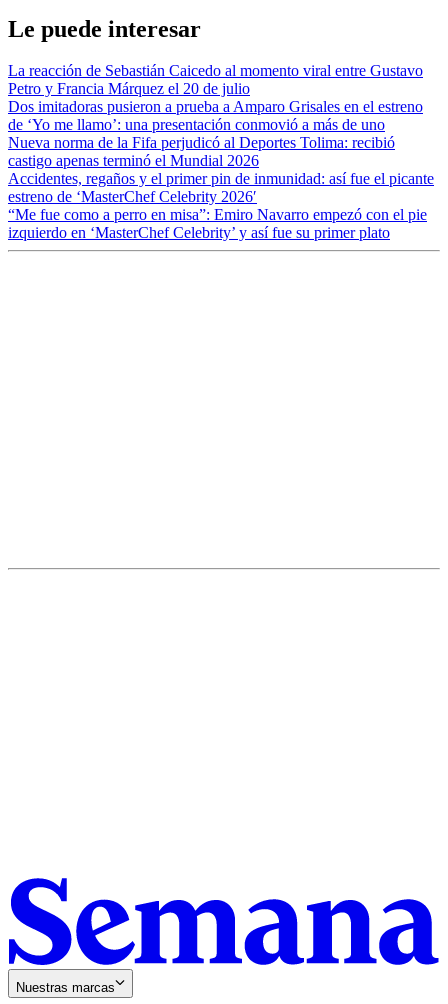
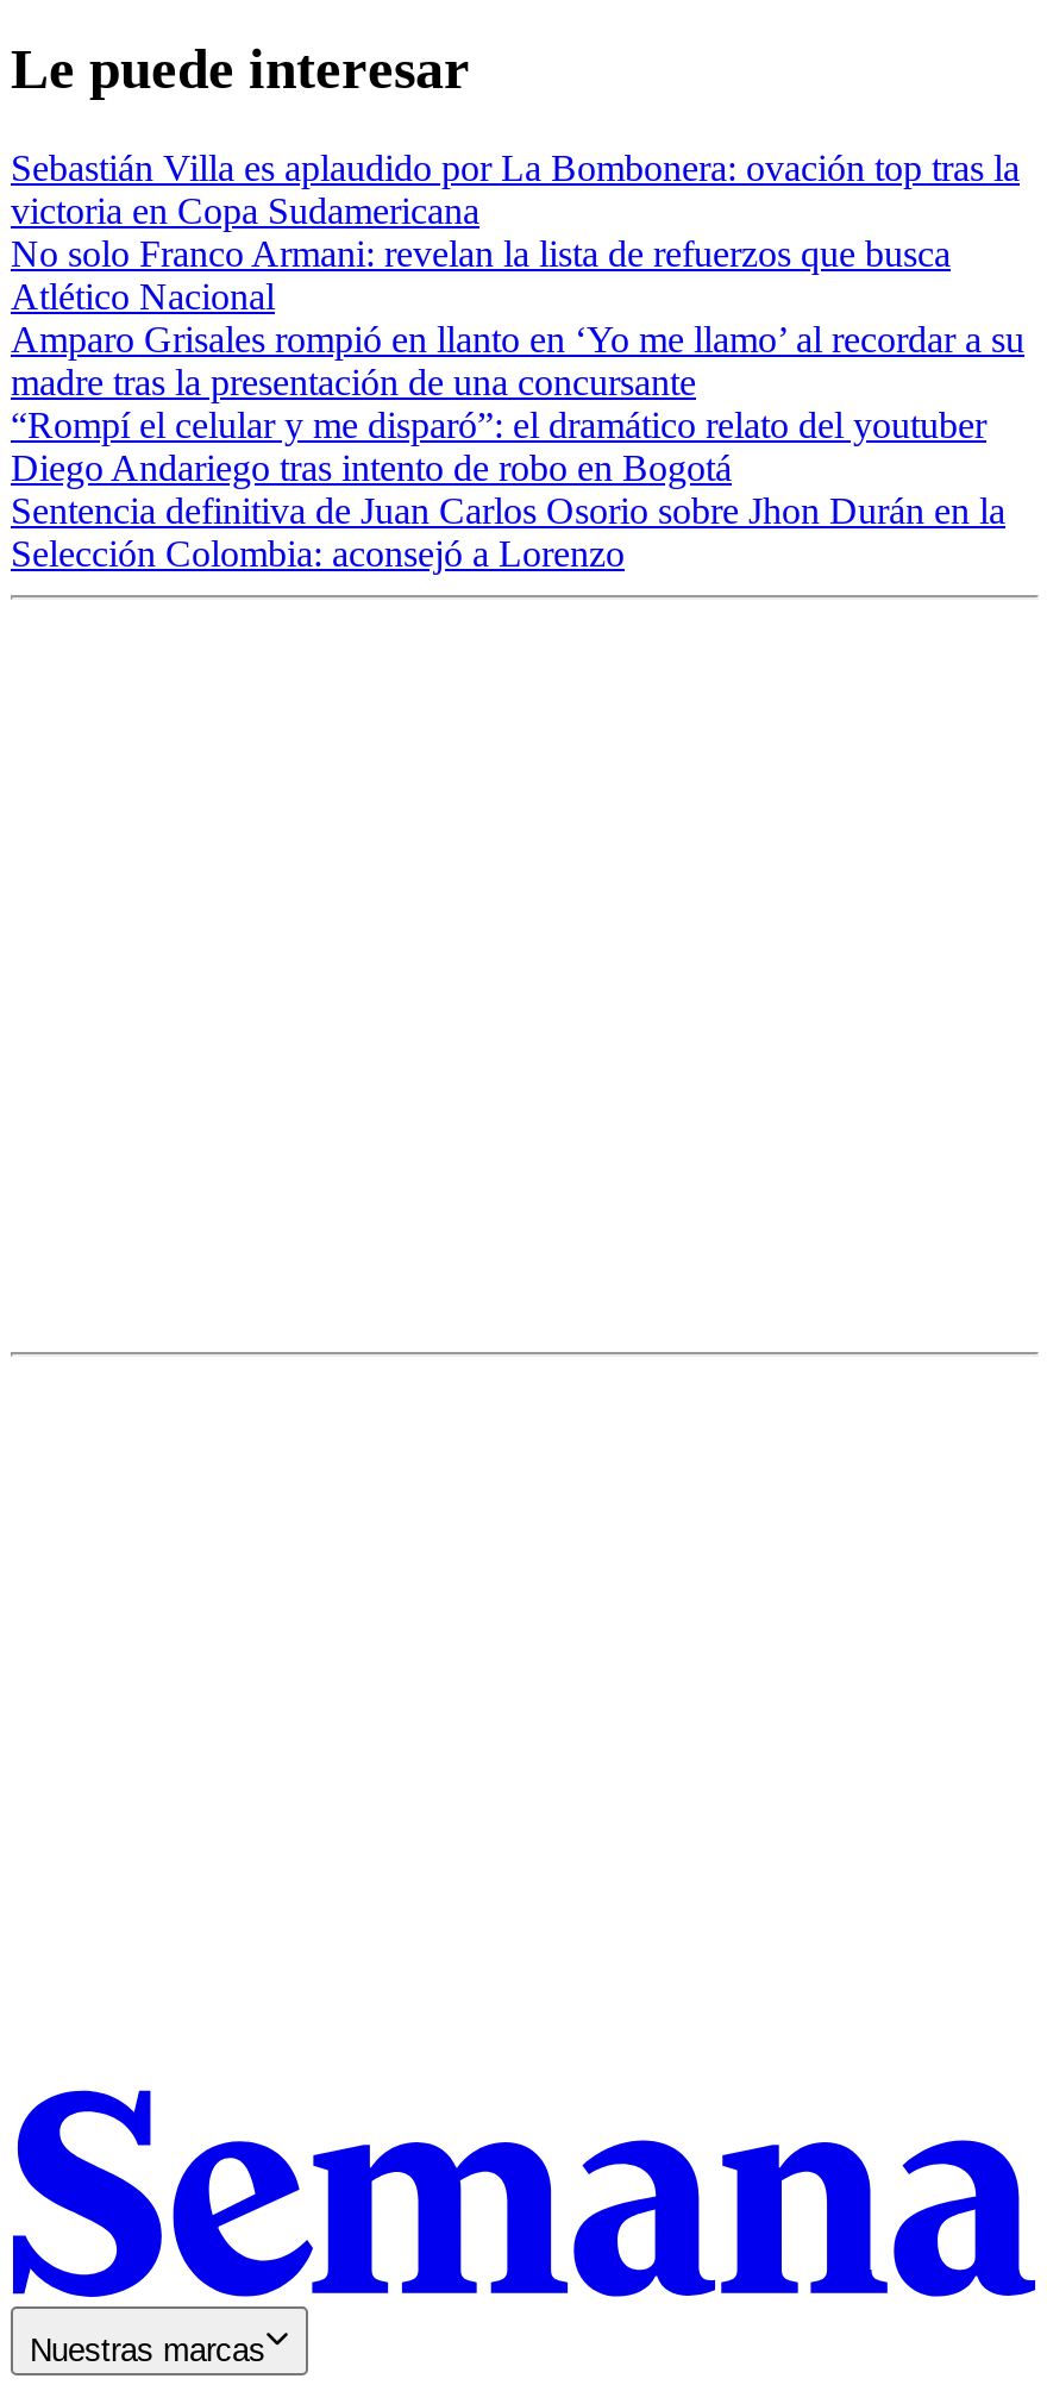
- La reacción de Sebastián Caicedo al momento viral entre Gustavo
- Petro y Francia Márquez el 20 de julio
- Dos imitadoras pusieron a prueba a Amparo Grisales en el estreno
- de ‘Yo me llamo’: una presentación conmovió a más de uno
- Nueva norma de la Fifa perjudicó al Deportes Tolima: recibió
- castigo apenas terminó el Mundial 2026
- Accidentes, regaños y el primer pin de inmunidad: así fue el picante
- estreno de ‘MasterChef Celebrity 2026′
- “Me fue como a perro en misa”: Emiro Navarro empezó con el pie
- izquierdo en ‘MasterChef Celebrity’ y así fue su primer plato
+ Sebastián Villa es aplaudido por La Bombonera: ovación top tras la
+ victoria en Copa Sudamericana
+ No solo Franco Armani: revelan la lista de refuerzos que busca
+ Atlético Nacional
+ Amparo Grisales rompió en llanto en ‘Yo me llamo’ al recordar a su
+ madre tras la presentación de una concursante
+ “Rompí el celular y me disparó”: el dramático relato del youtuber
+ Diego Andariego tras intento de robo en Bogotá
+ Sentencia definitiva de Juan Carlos Osorio sobre Jhon Durán en la
+ Selección Colombia: aconsejó a Lorenzo
